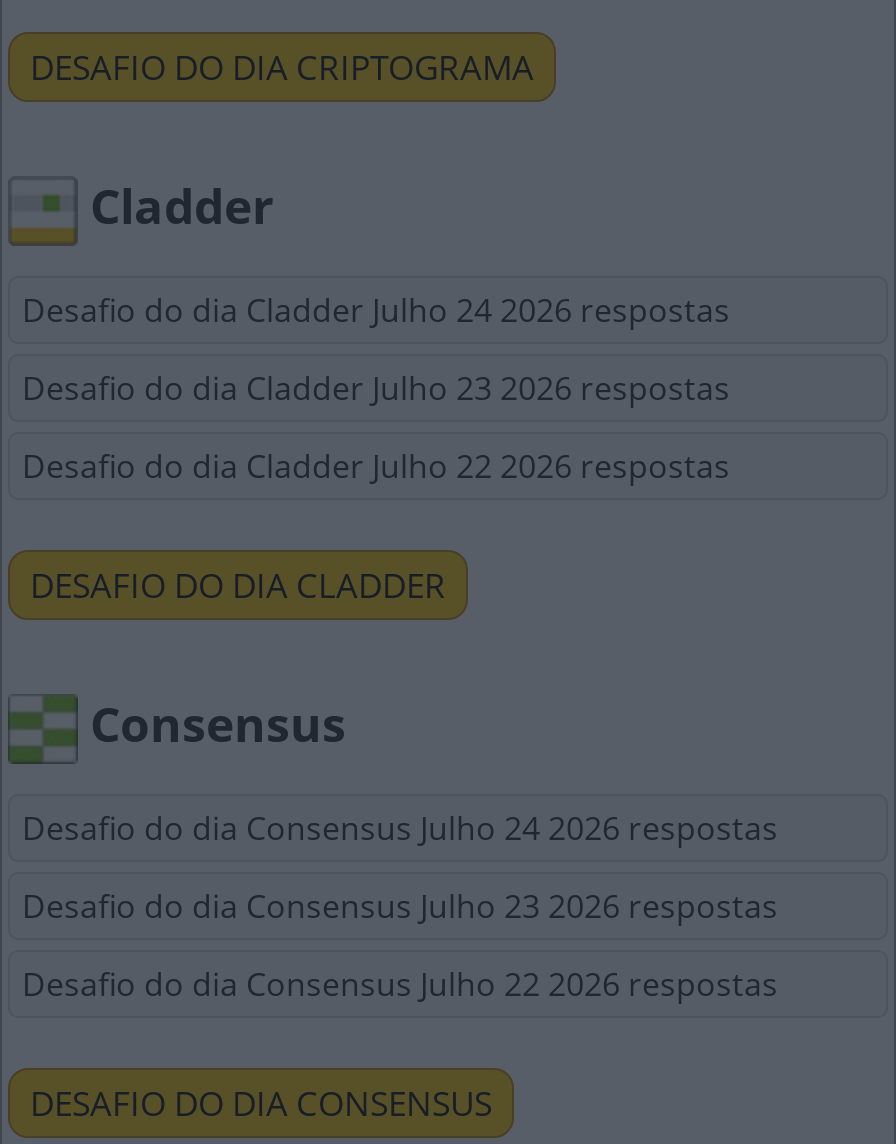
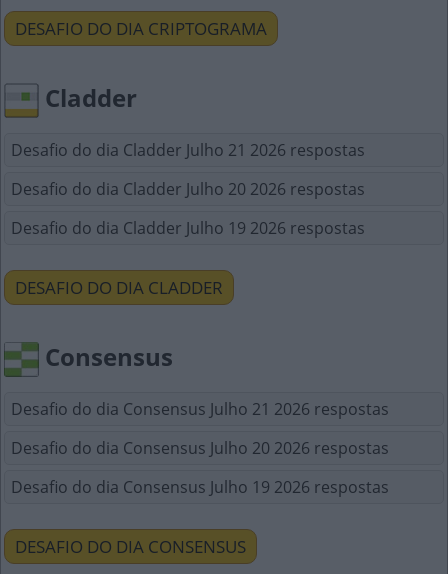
- Desafio do dia Cladder Julho 24 2026 respostas
+ Desafio do dia Cladder Julho 21 2026 respostas

- Desafio do dia Cladder Julho 23 2026 respostas
+ Desafio do dia Cladder Julho 20 2026 respostas

- Desafio do dia Cladder Julho 22 2026 respostas
+ Desafio do dia Cladder Julho 19 2026 respostas

- Desafio do dia Consensus Julho 24 2026 respostas
+ Desafio do dia Consensus Julho 21 2026 respostas

- Desafio do dia Consensus Julho 23 2026 respostas
+ Desafio do dia Consensus Julho 20 2026 respostas

- Desafio do dia Consensus Julho 22 2026 respostas
+ Desafio do dia Consensus Julho 19 2026 respostas
